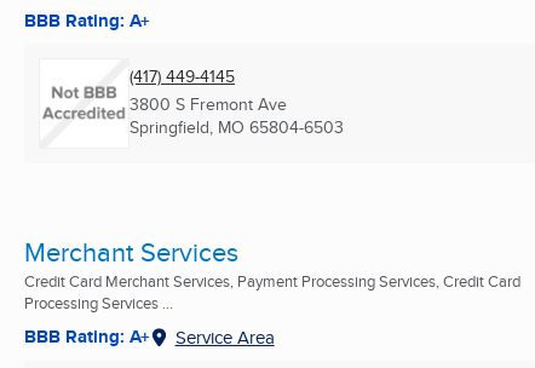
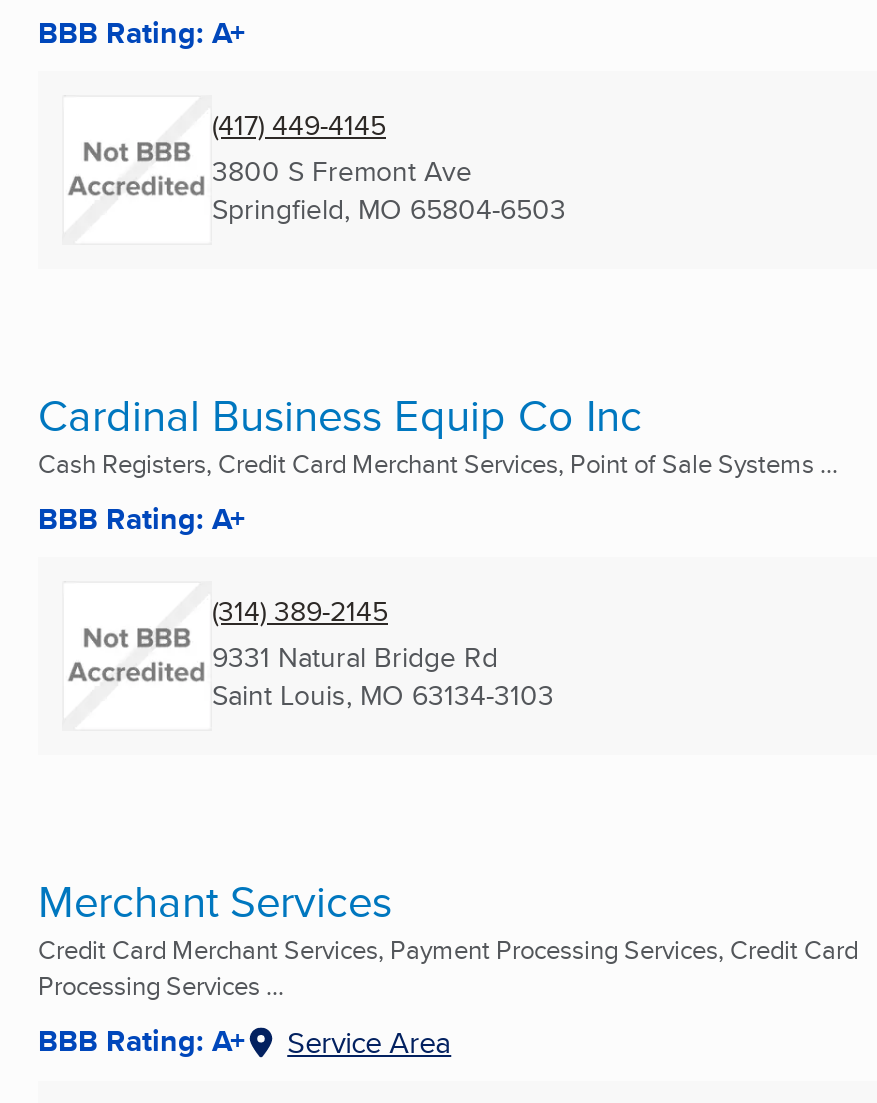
+ Cardinal Business Equip Co Inc
+ Cash Registers, Credit Card Merchant Services, Point of Sale Systems ...
+ BBB Rating: A+
+ (314) 389-2145
+ 9331 Natural Bridge Rd
+ Saint Louis, MO 63134-3103
